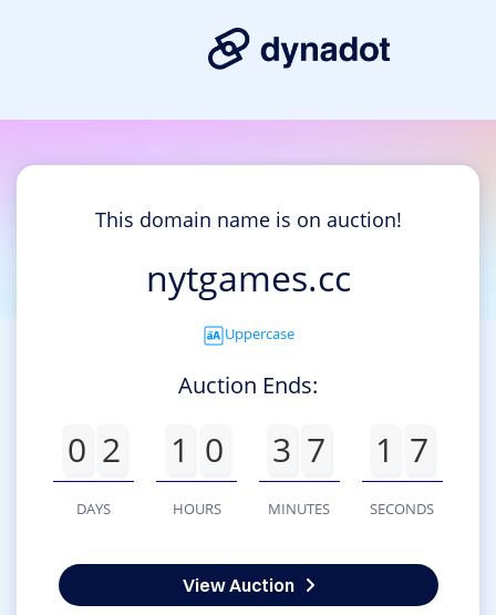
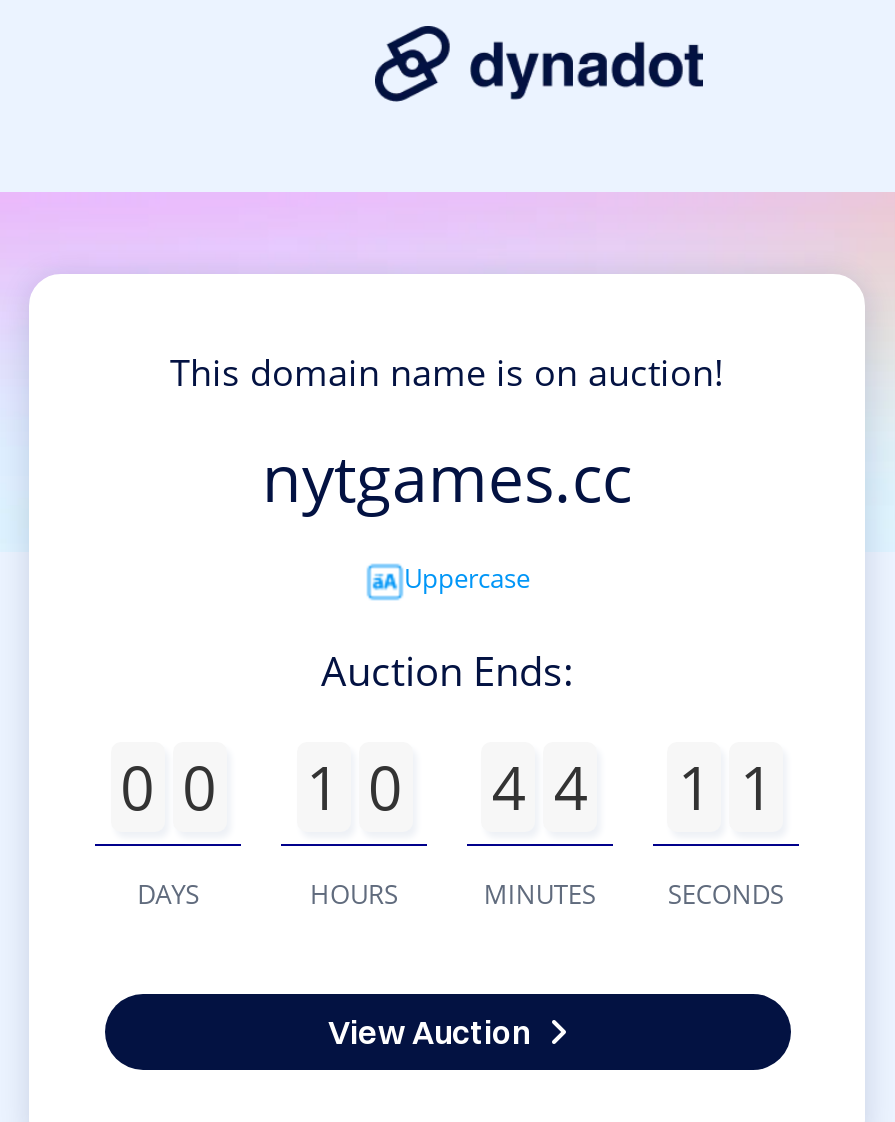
- 0 2
+ 0 0

- 3 7
+ 4 4

- 1 7
+ 1 1
